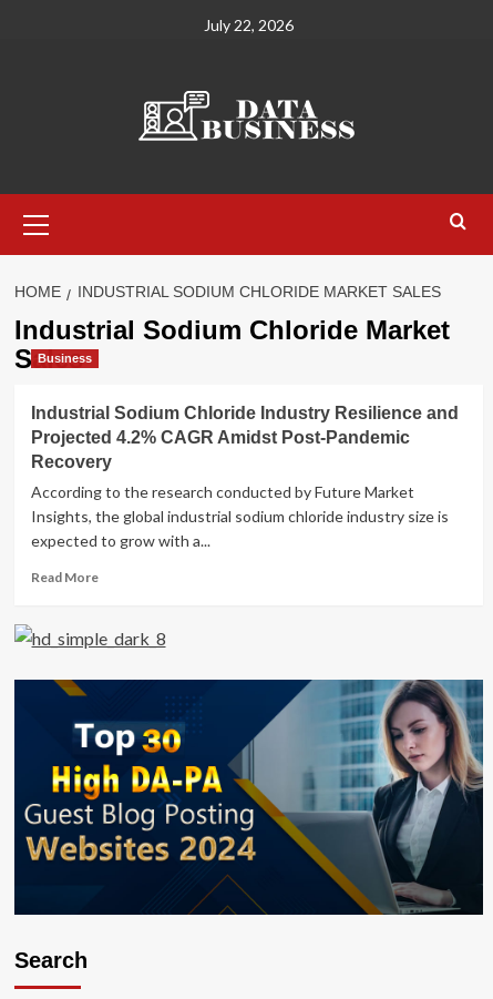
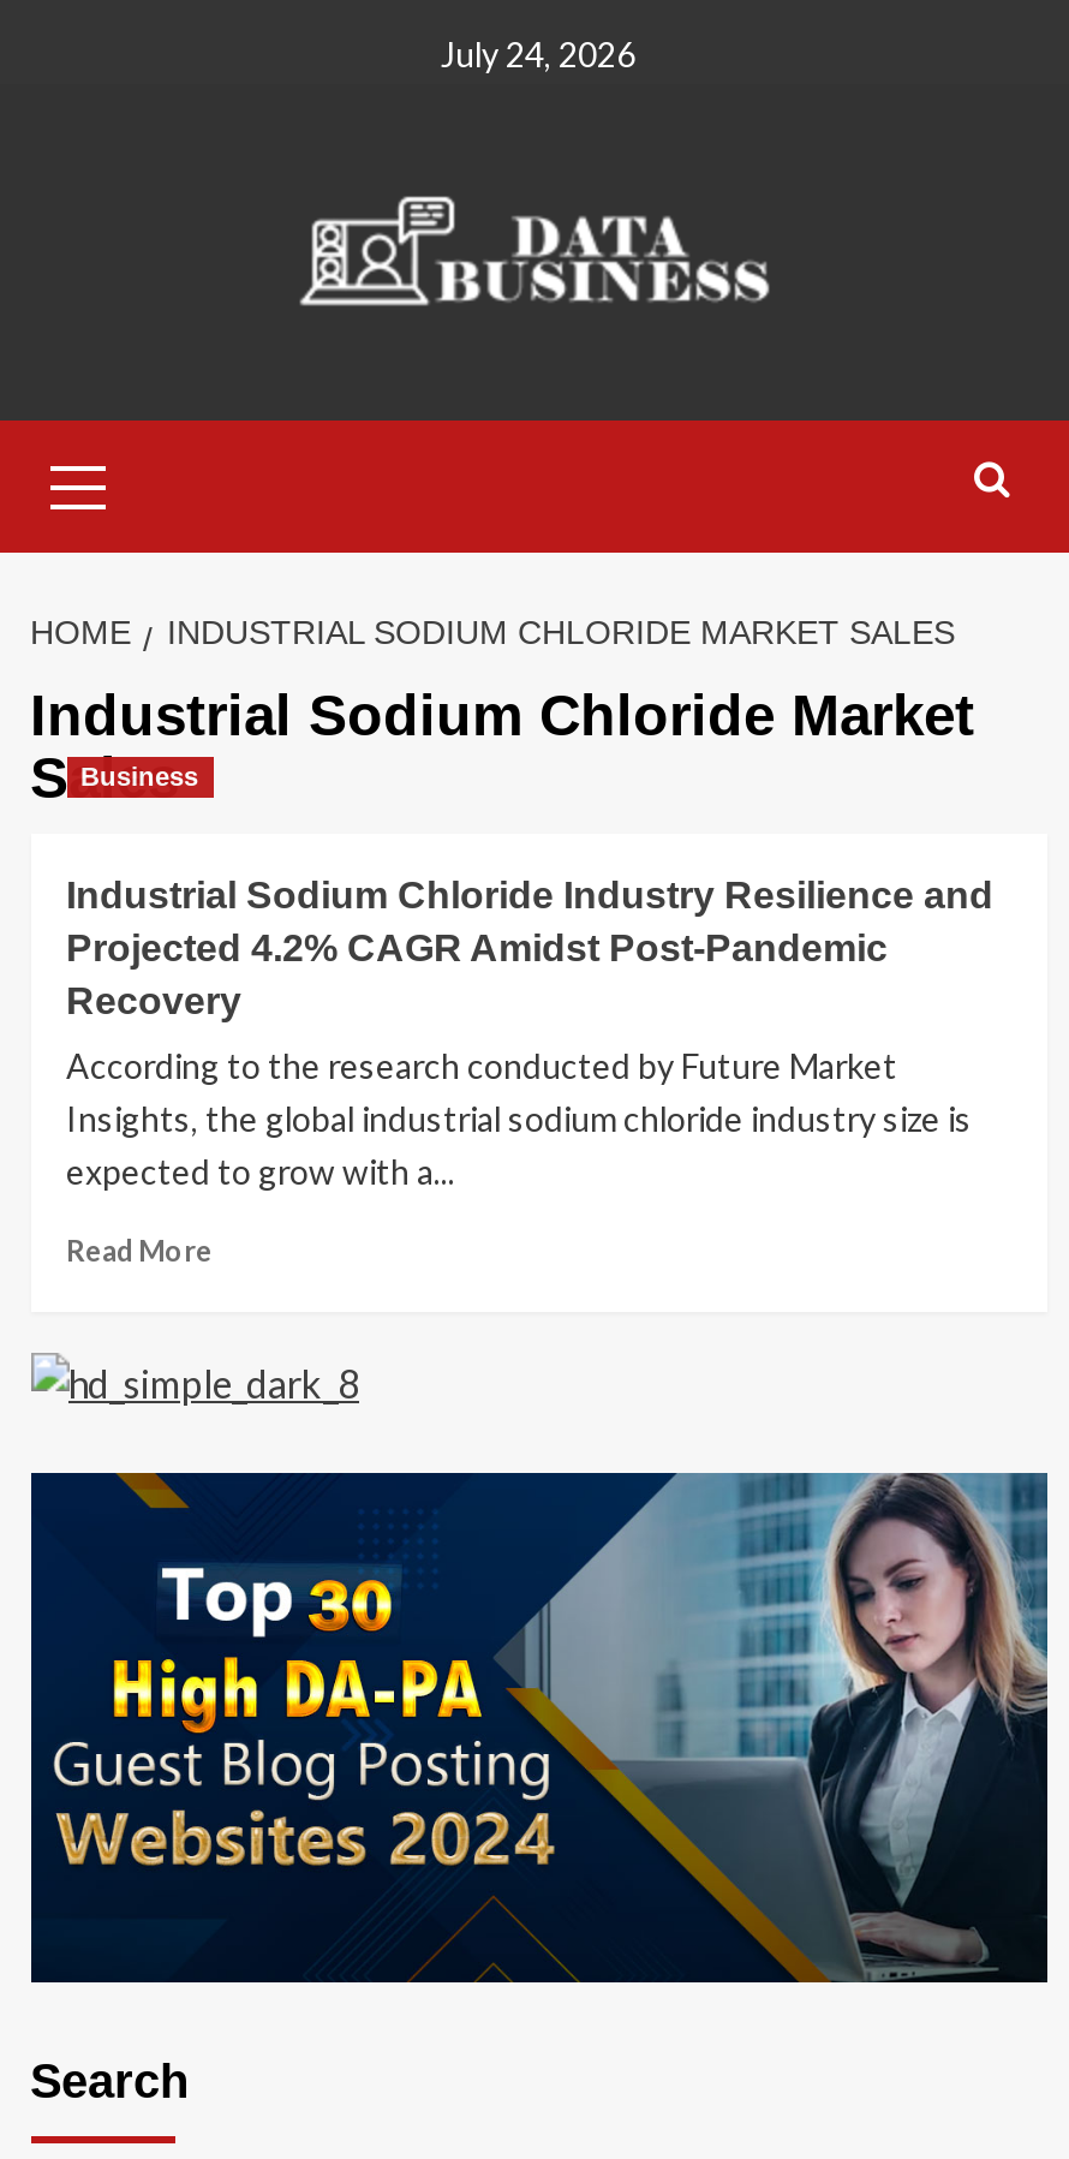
- July 22, 2026
+ July 24, 2026
